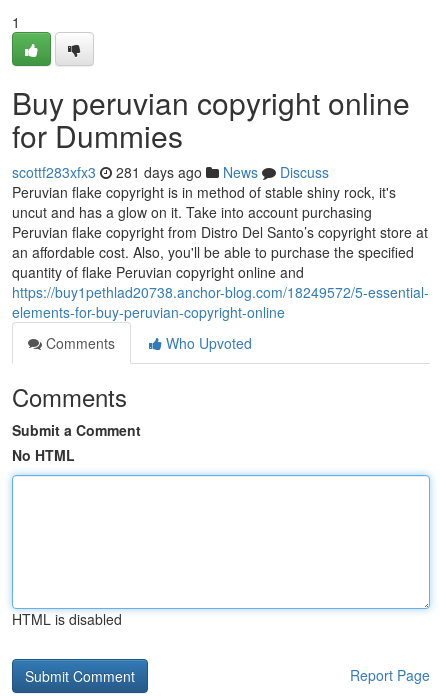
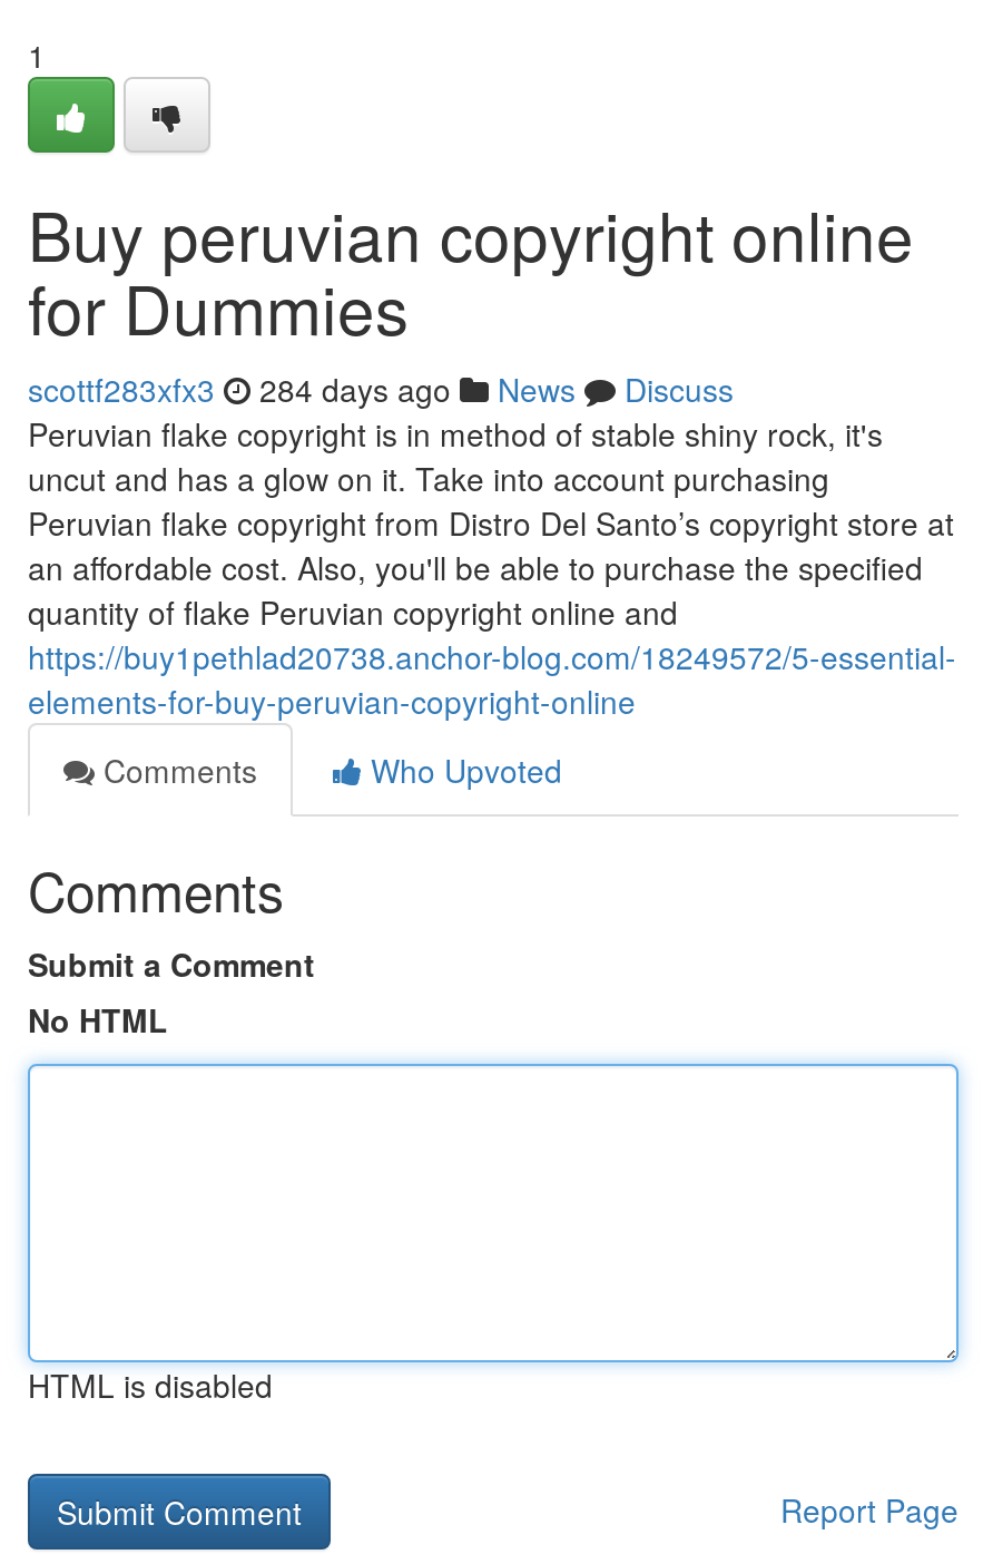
- scottf283xfx3 281 days ago News Discuss
+ scottf283xfx3 284 days ago News Discuss
